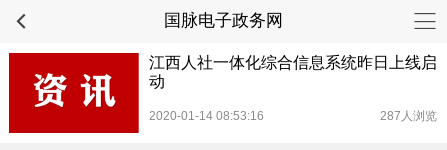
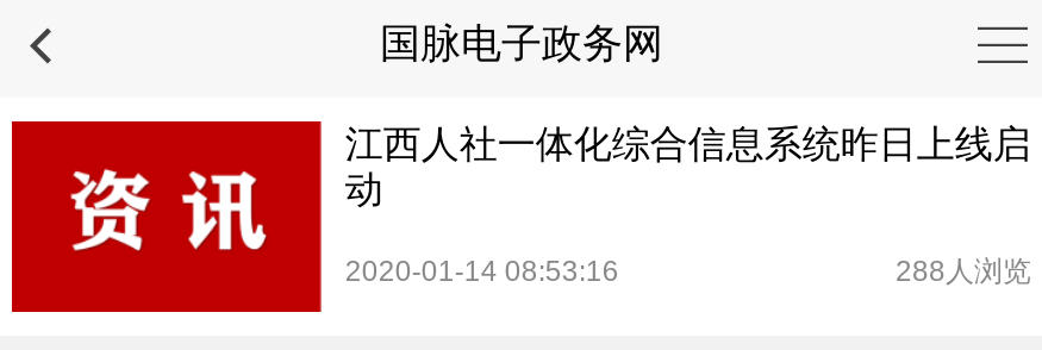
- 287人浏览
+ 288人浏览
